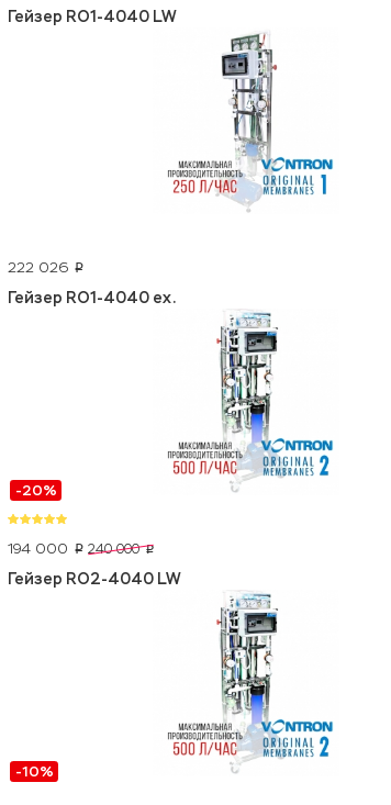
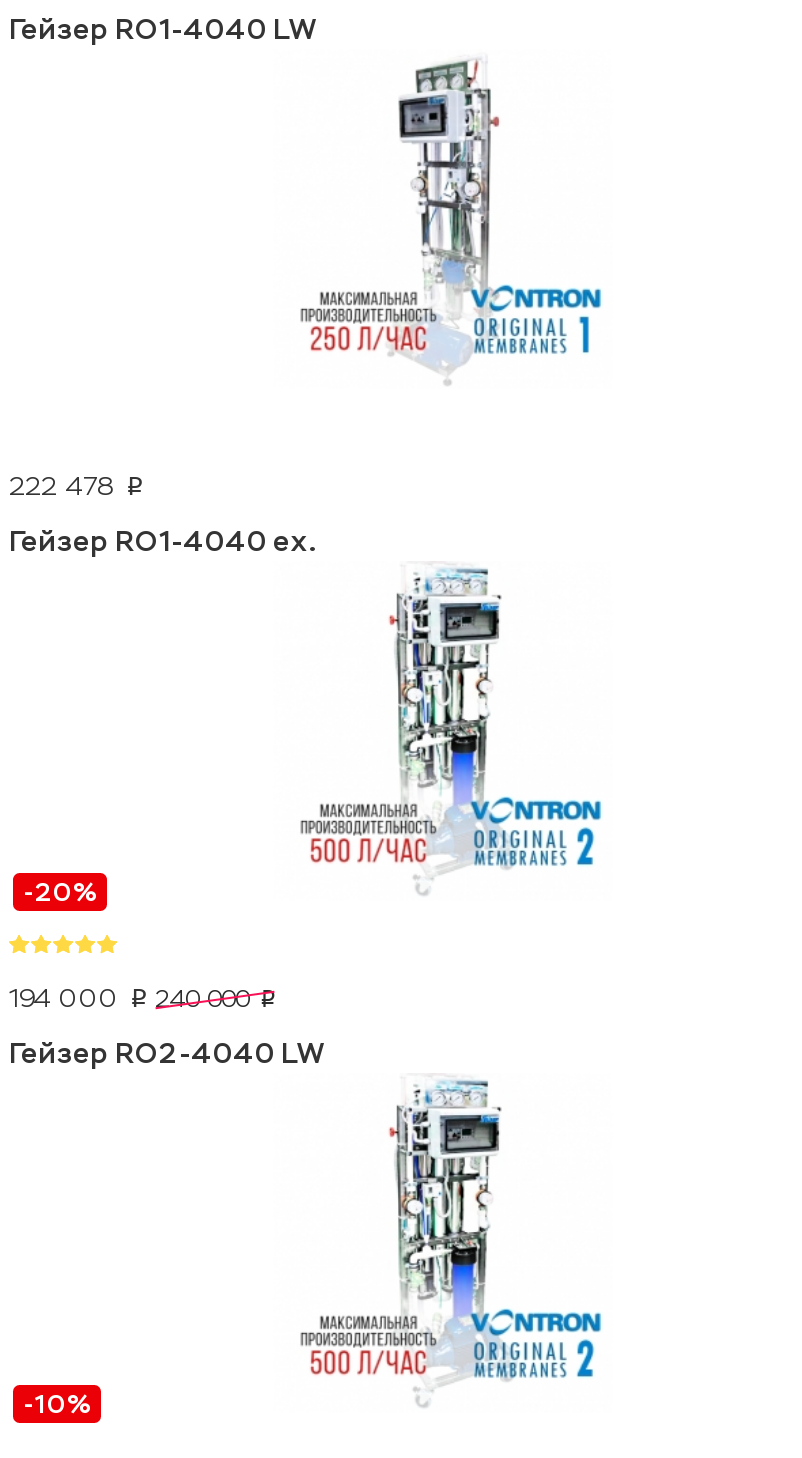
- 222 026 p
+ 222 478 p
